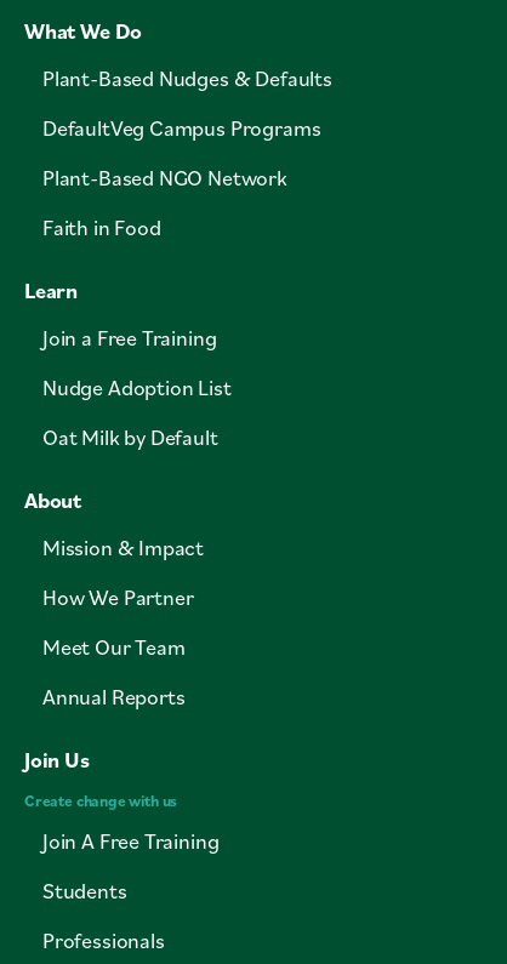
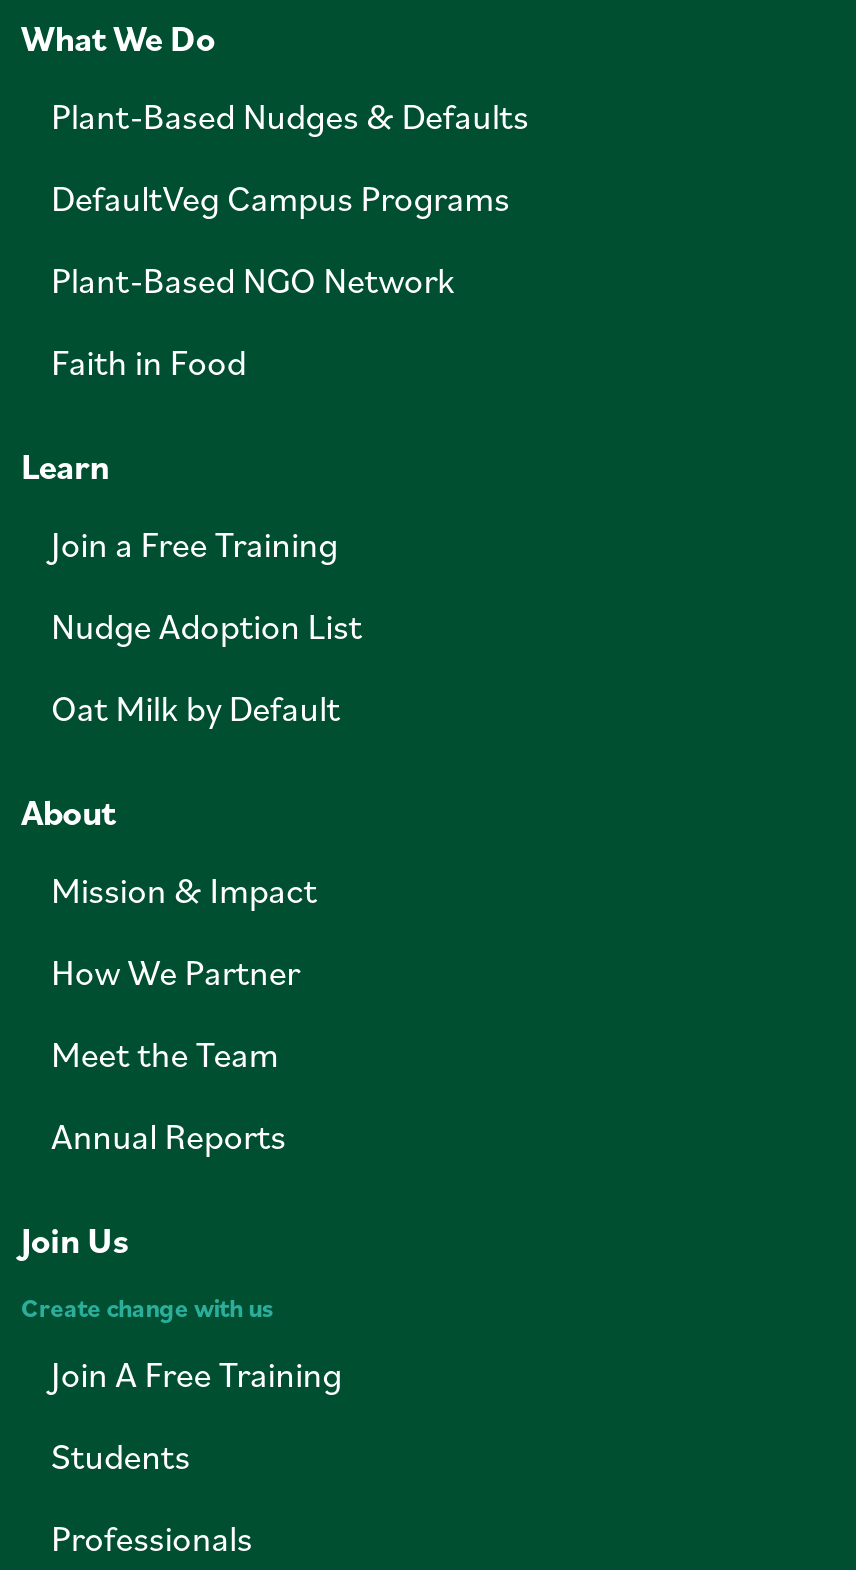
- Meet Our Team
+ Meet the Team
